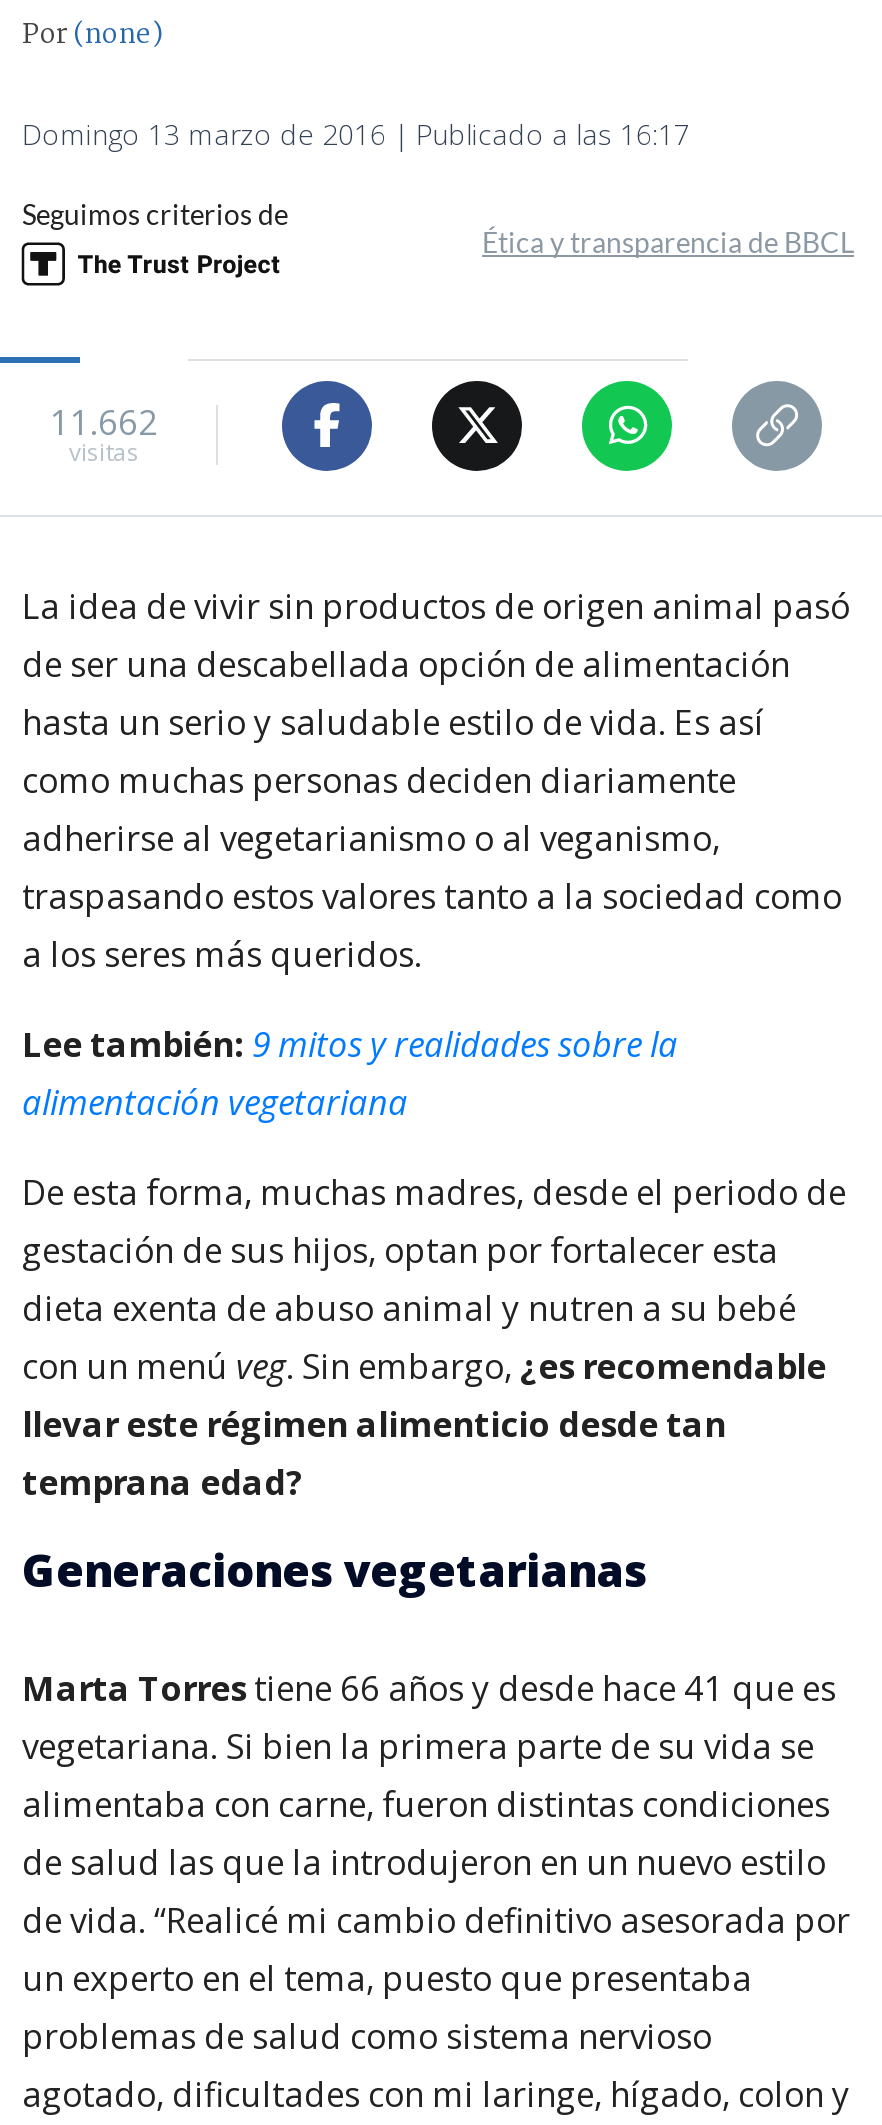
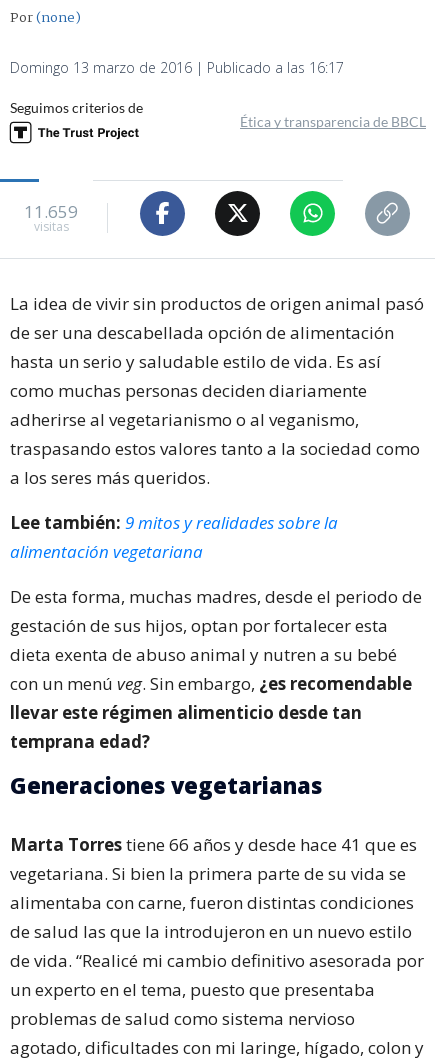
- 11.662
+ 11.659
